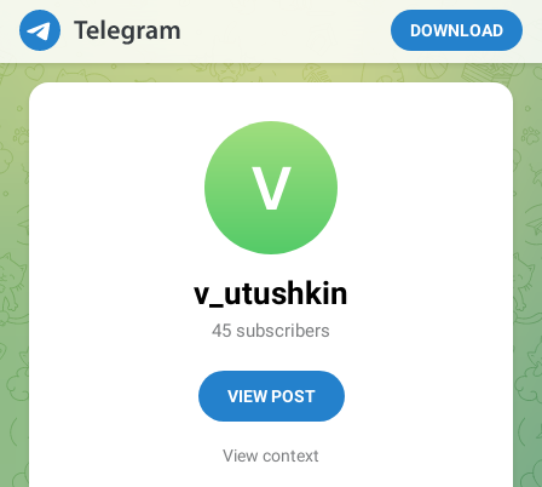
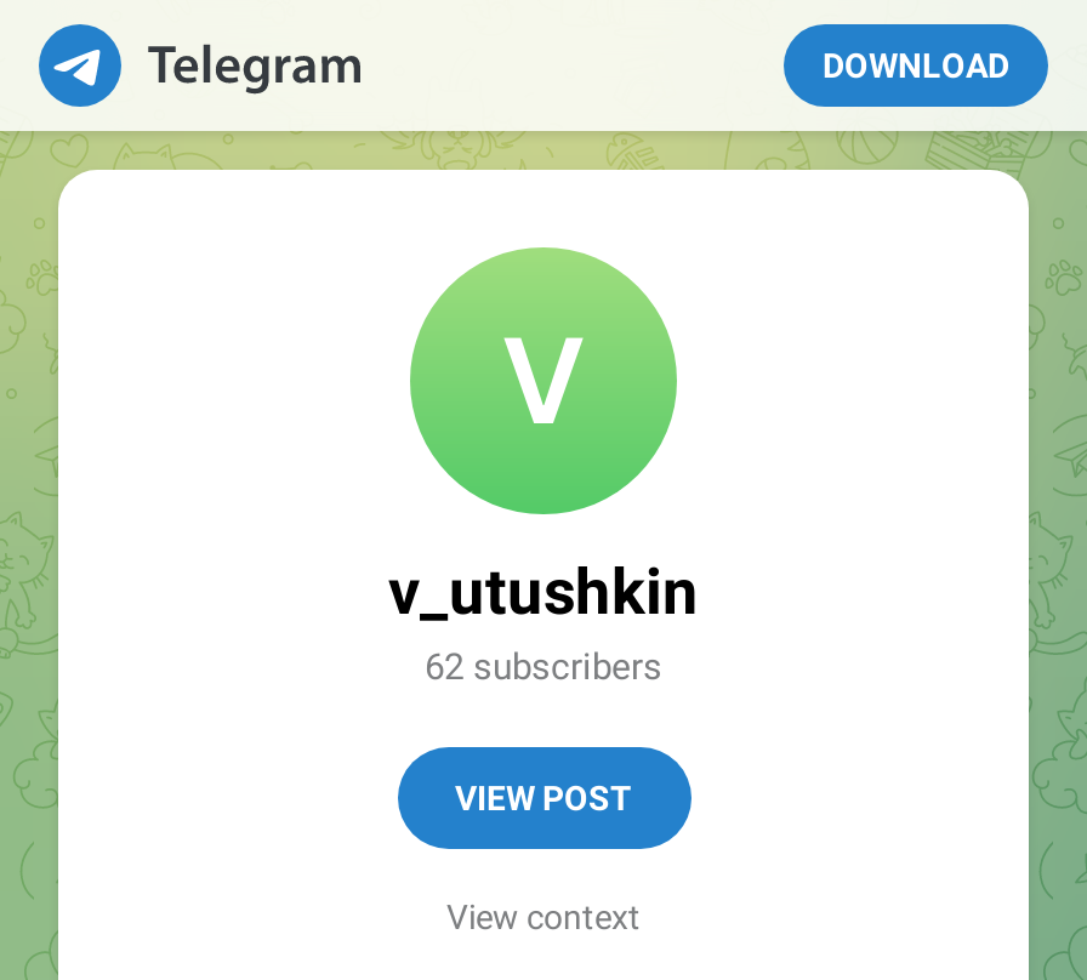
- 45 subscribers
+ 62 subscribers
